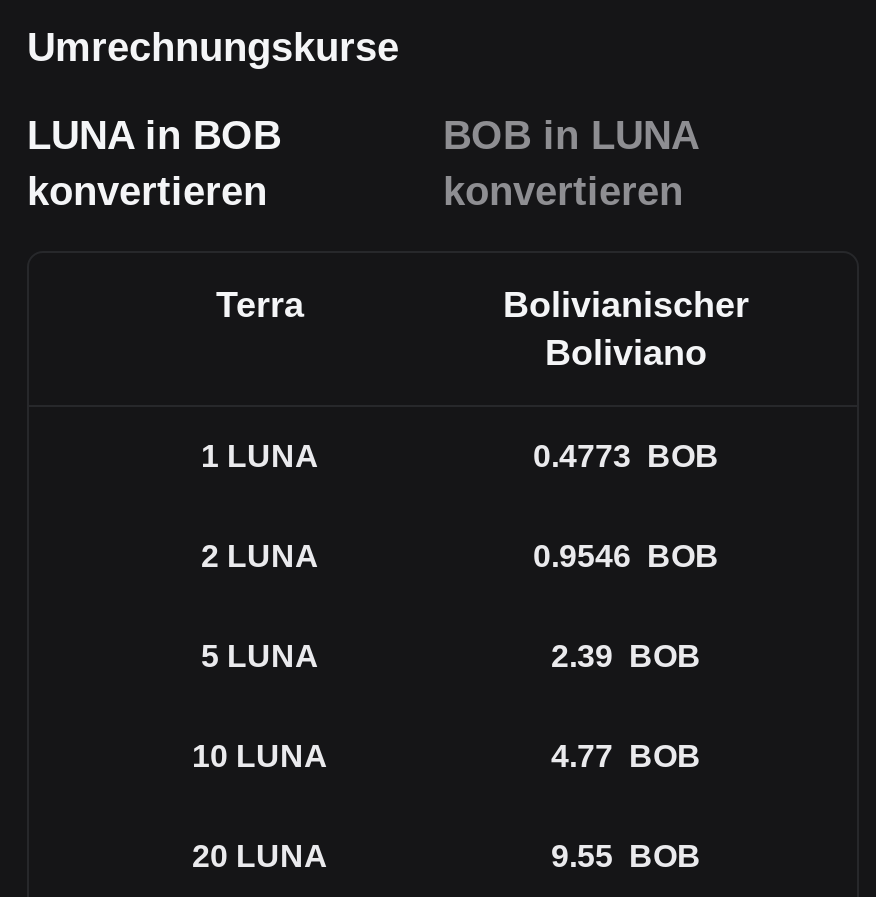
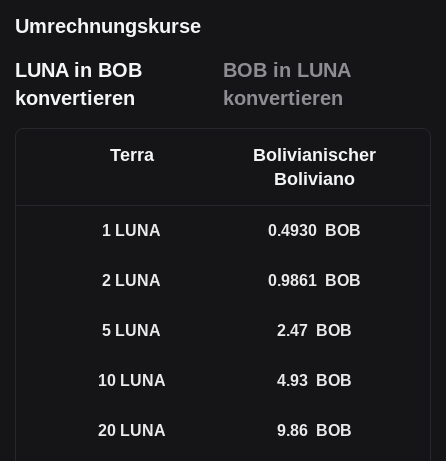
- 0.4773 BOB
+ 0.4930 BOB

- 0.9546 BOB
+ 0.9861 BOB

- 2.39 BOB
+ 2.47 BOB

- 4.77 BOB
+ 4.93 BOB

- 9.55 BOB
+ 9.86 BOB
